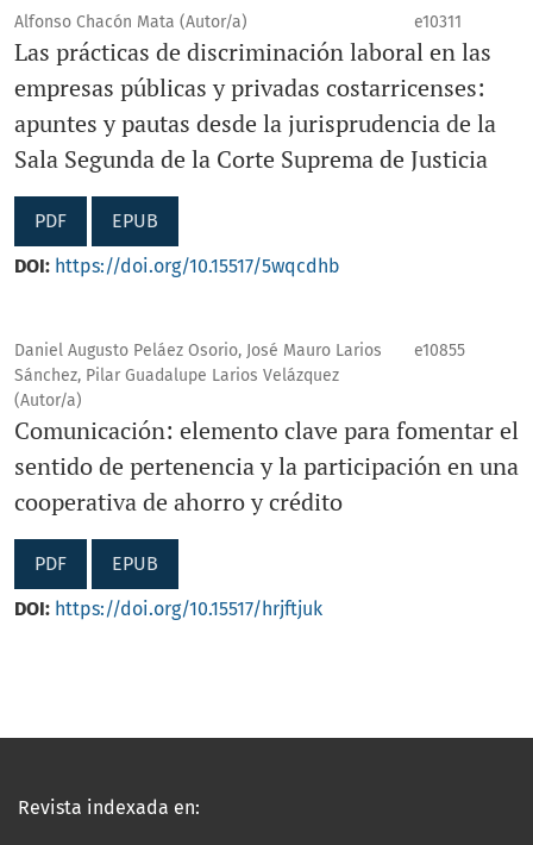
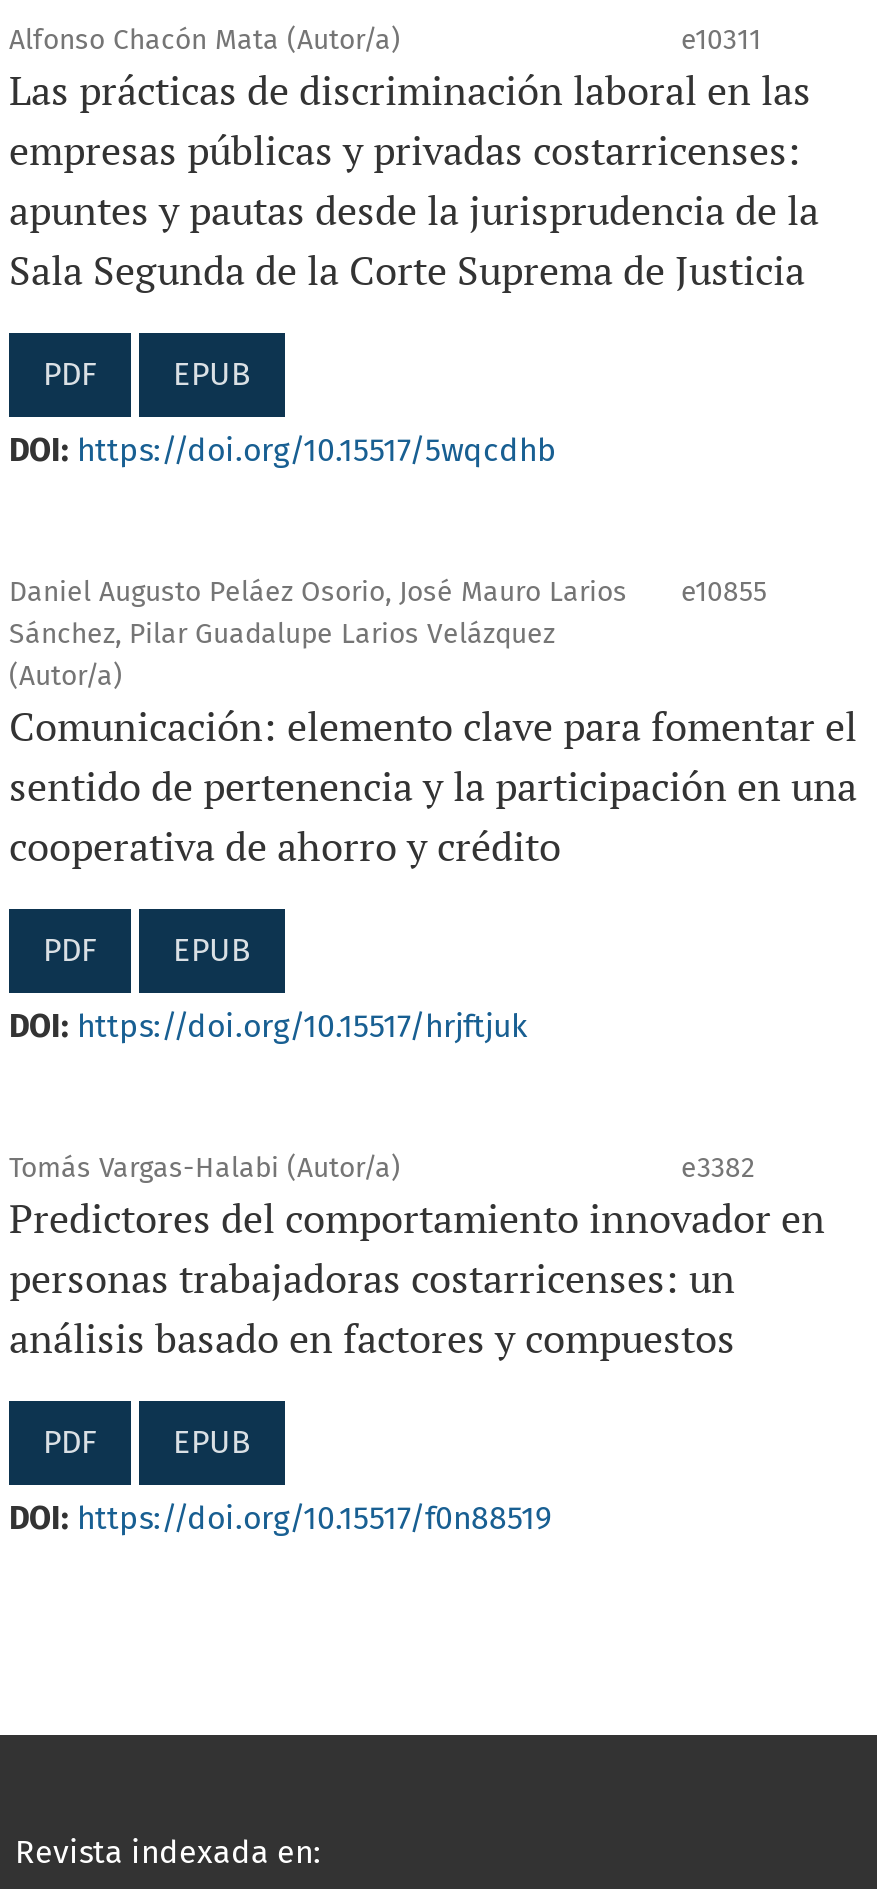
+ Tomás Vargas-Halabi (Autor/a)
+ e3382
+ Predictores del comportamiento innovador en
+ personas trabajadoras costarricenses: un
+ análisis basado en factores y compuestos
+ PDF
+ EPUB
+ DOI: https://doi.org/10.15517/f0n88519
